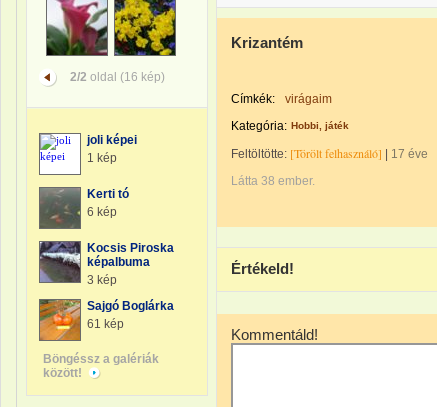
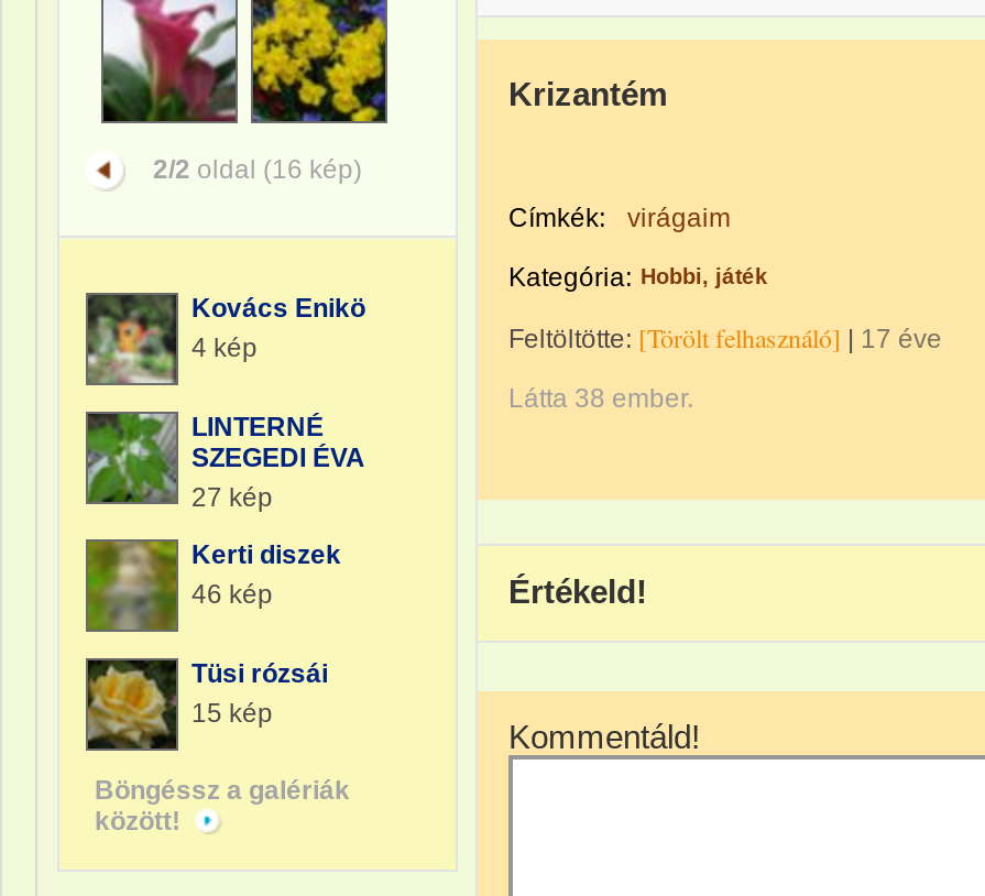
- [image]
- joli képei
- 1 kép
+ [image]
+ Kovács Enikö
+ 4 kép

- [image]
- Kerti tó
- 6 kép
+ [image]
+ LINTERNÉ
+ SZEGEDI ÉVA
+ 27 kép

- [image]
- Kocsis Piroska
- képalbuma
- 3 kép
+ [image]
+ Kerti diszek
+ 46 kép

- [image]
- Sajgó Boglárka
- 61 kép
+ [image]
+ Tüsi rózsái
+ 15 kép
